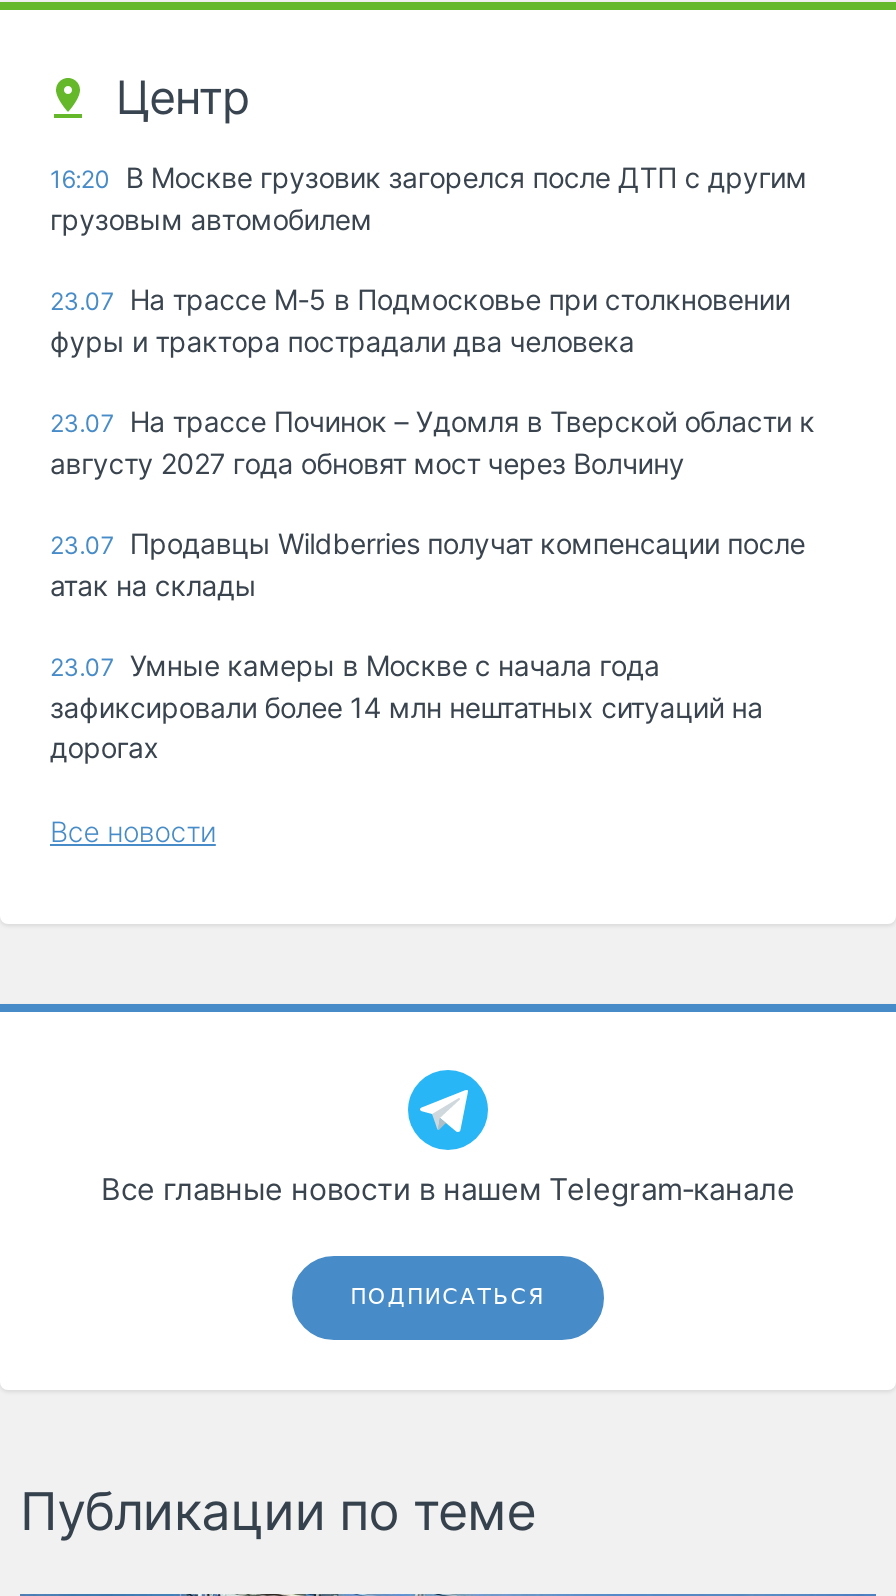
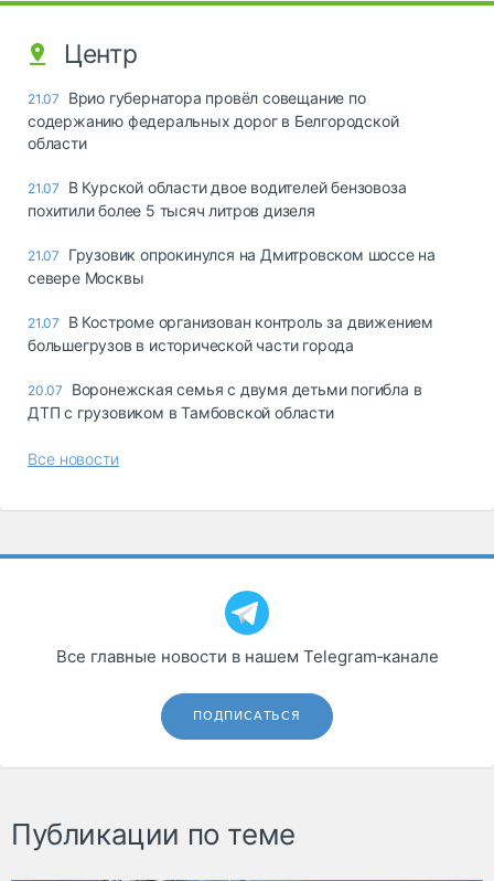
- 16:20 В Москве грузовик загорелся после ДТП с другим
- грузовым автомобилем
+ 21.07 Врио губернатора провёл совещание по
+ содержанию федеральных дорог в Белгородской
+ области

- 23.07 На трассе М-5 в Подмосковье при столкновении
- фуры и трактора пострадали два человека
+ 21.07 В Курской области двое водителей бензовоза
+ похитили более 5 тысяч литров дизеля

- 23.07 На трассе Починок – Удомля в Тверской области к
- августу 2027 года обновят мост через Волчину
+ 21.07 Грузовик опрокинулся на Дмитровском шоссе на
+ севере Москвы

- 23.07 Продавцы Wildberries получат компенсации после
- атак на склады
+ 21.07 В Костроме организован контроль за движением
+ большегрузов в исторической части города

- 23.07 Умные камеры в Москве с начала года
- зафиксировали более 14 млн нештатных ситуаций на
- дорогах
+ 20.07 Воронежская семья с двумя детьми погибла в
+ ДТП с грузовиком в Тамбовской области
